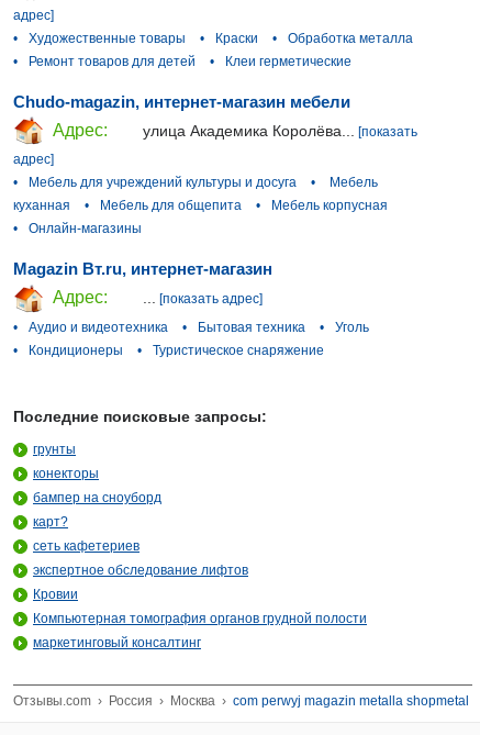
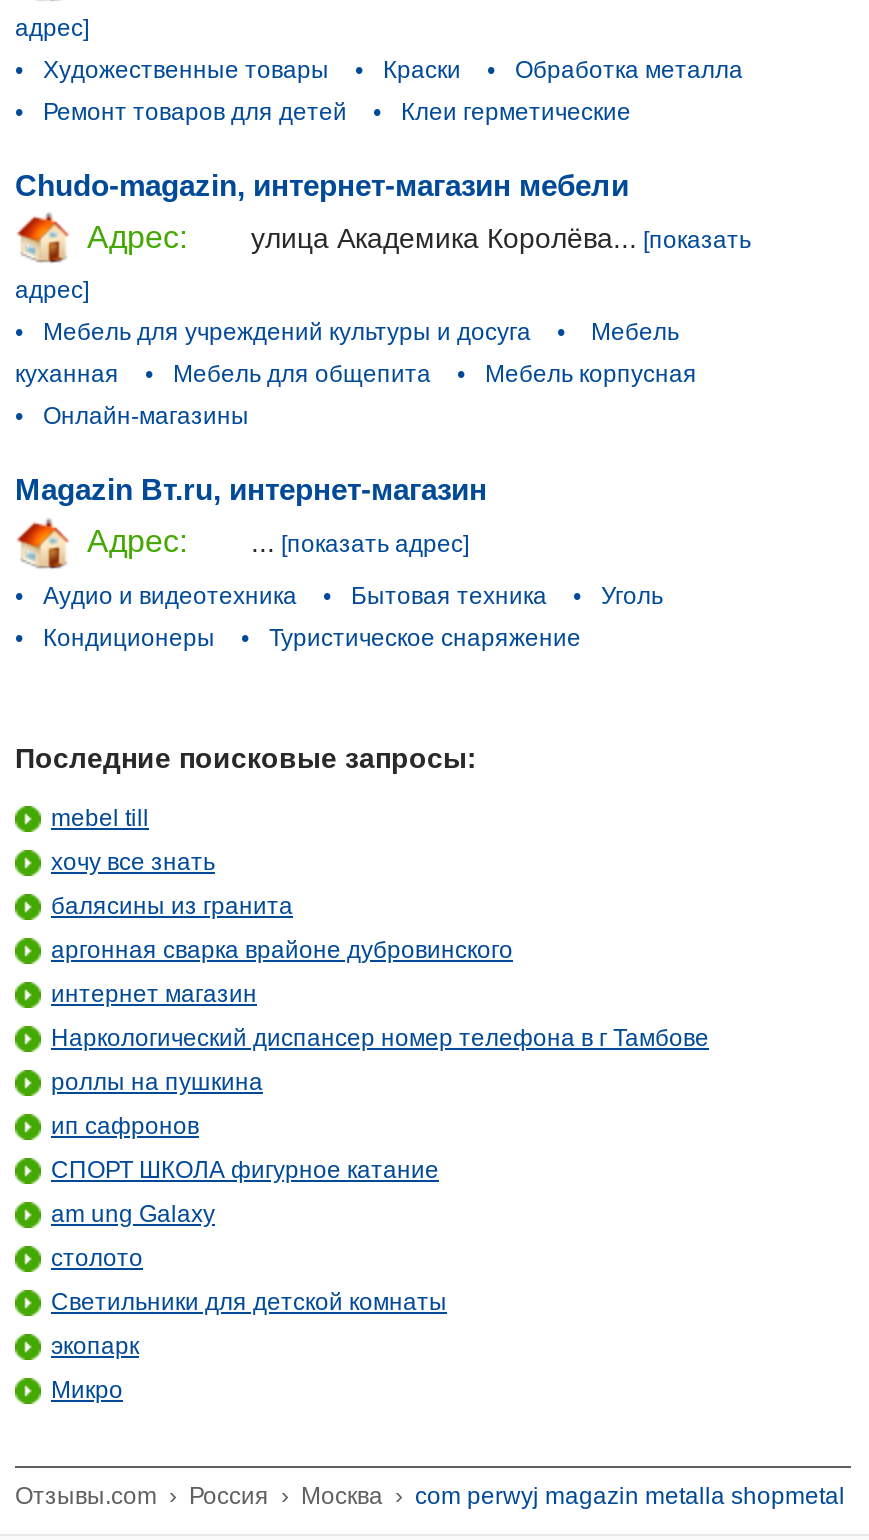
- грунты
- конекторы
- бампер на сноуборд
- карт?
- сеть кафетериев
- экспертное обследование лифтов
- Кровии
- Компьютерная томография органов грудной полости
- маркетинговый консалтинг
+ mebel till
+ хочу все знать
+ балясины из гранита
+ аргонная сварка врайоне дубровинского
+ интернет магазин
+ Наркологический диспансер номер телефона в г Тамбове
+ роллы на пушкина
+ ип сафронов
+ СПОРТ ШКОЛА фигурное катание
+ am ung Galaxy
+ столото
+ Светильники для детской комнаты
+ экопарк
+ Микро
